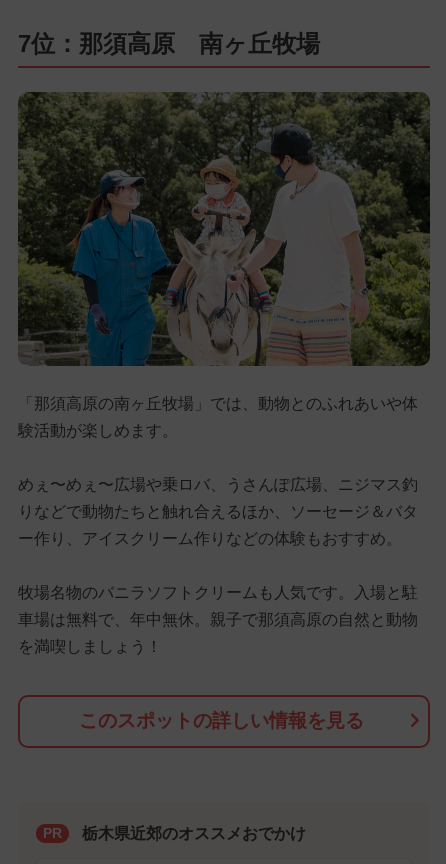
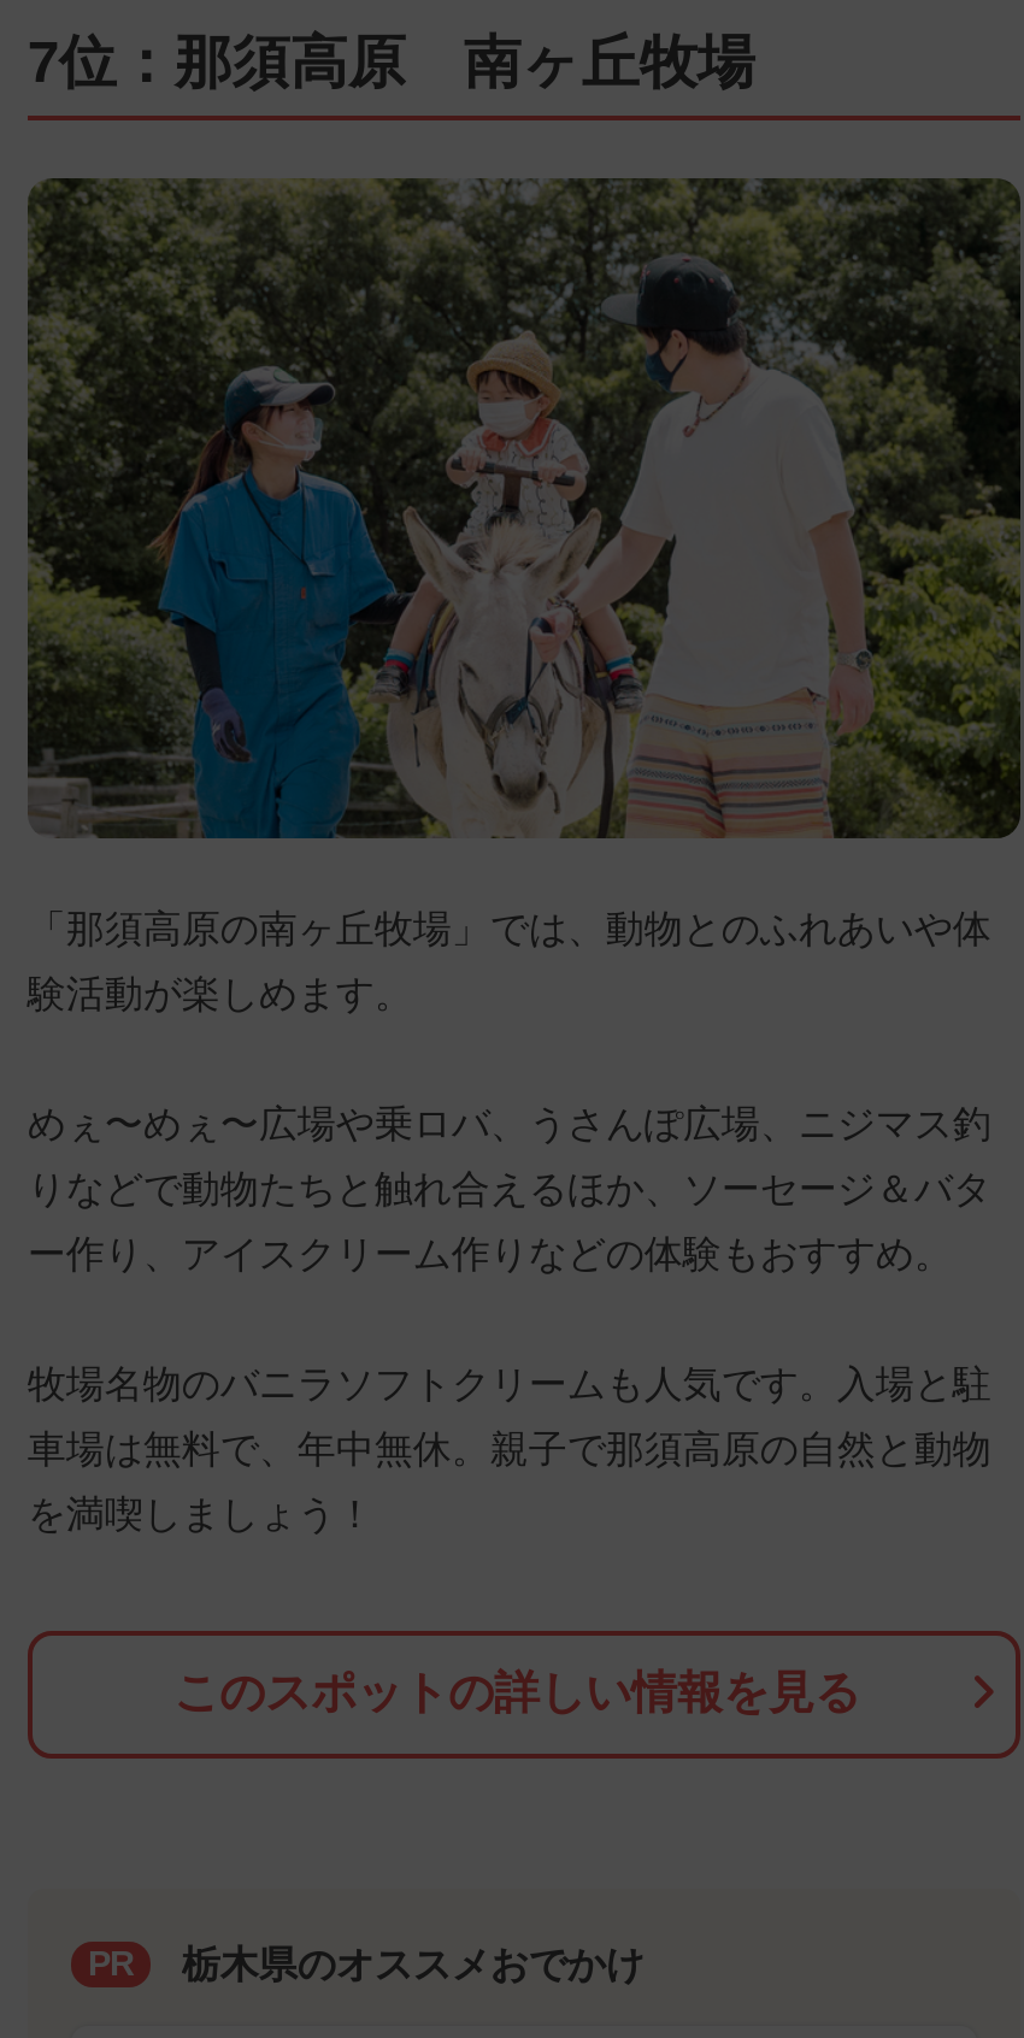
- 栃木県近郊のオススメおでかけ
+ 栃木県のオススメおでかけ
